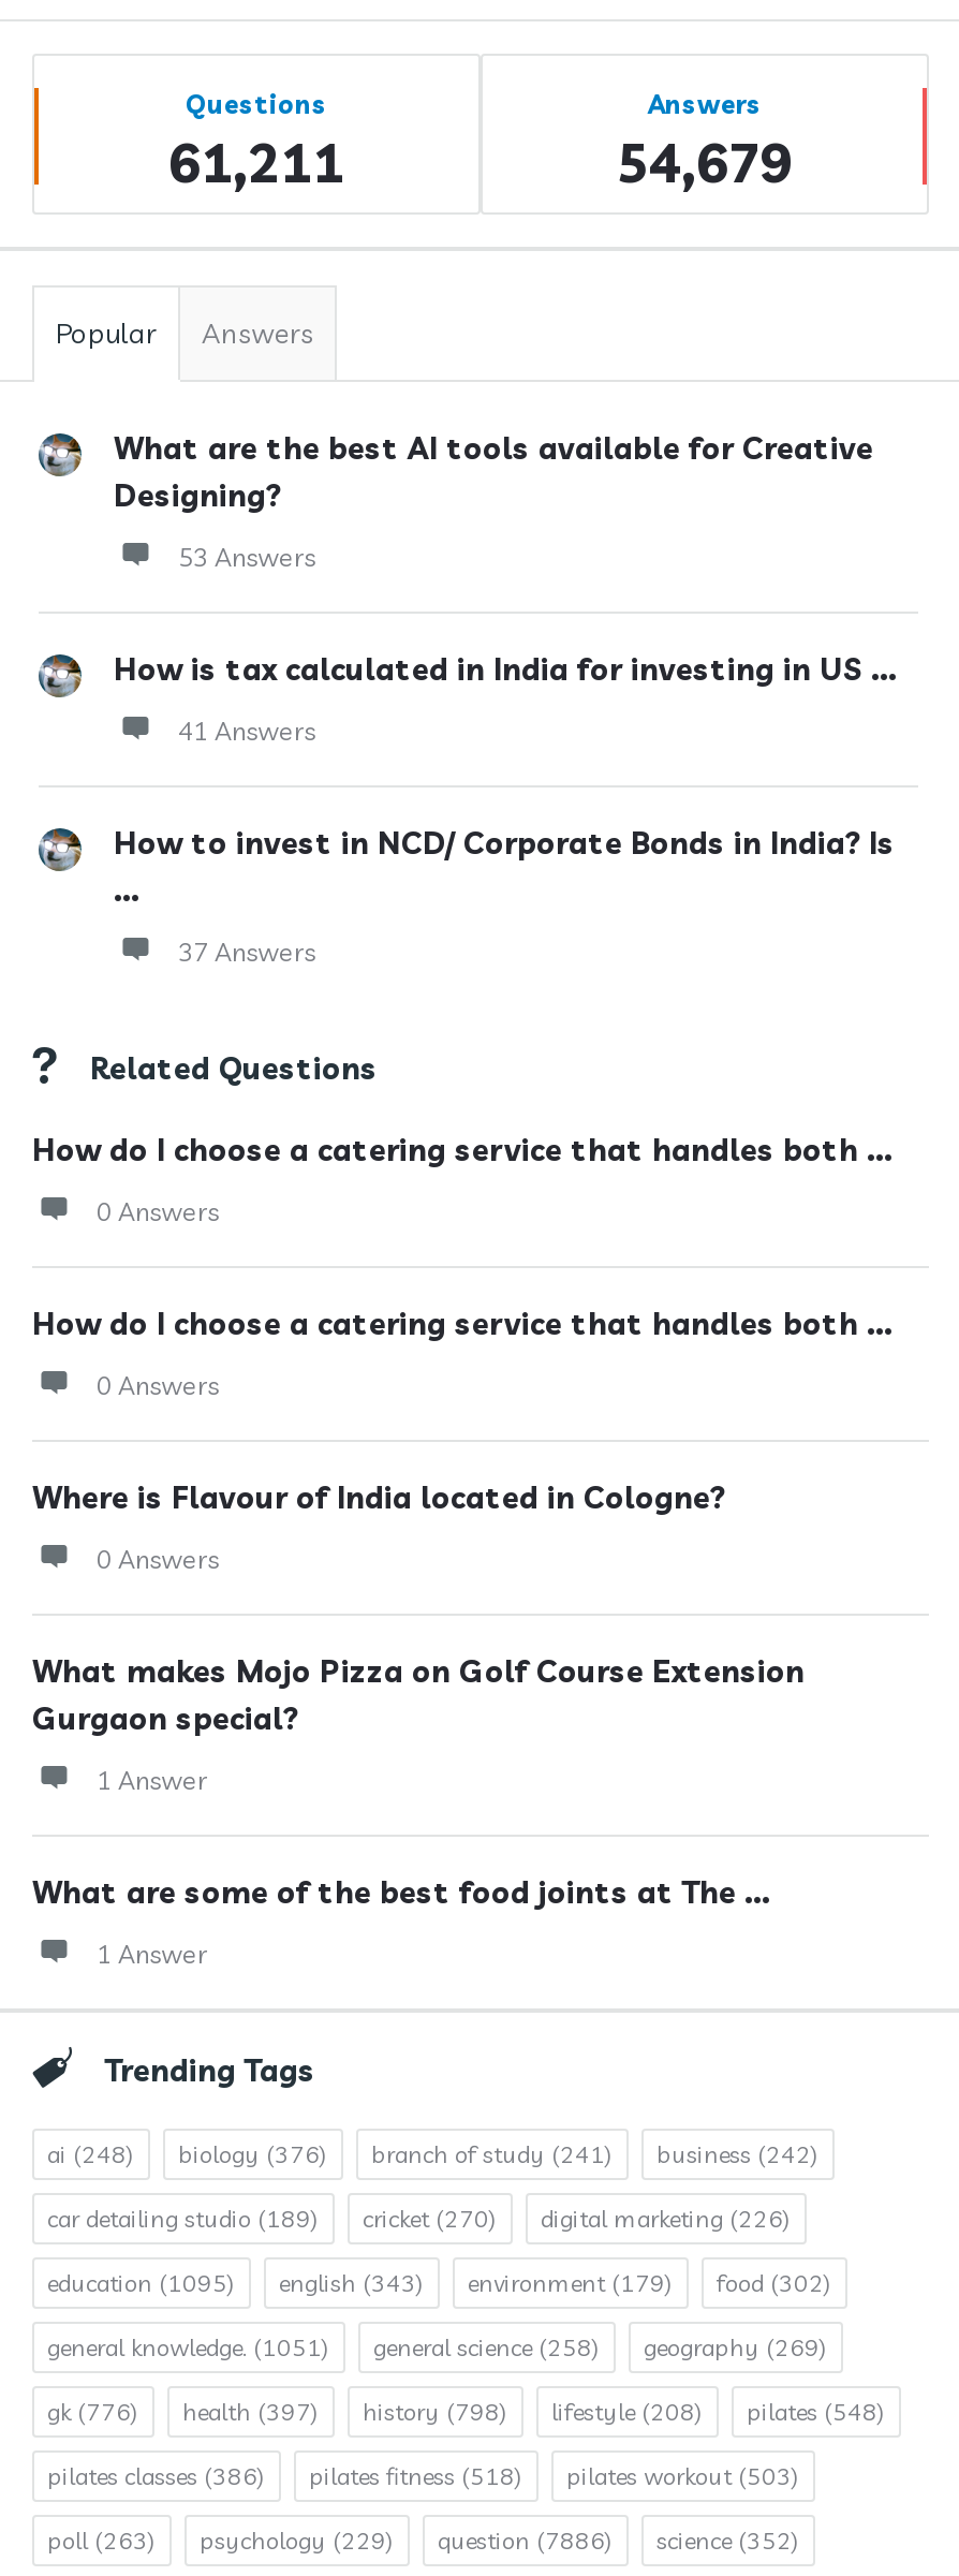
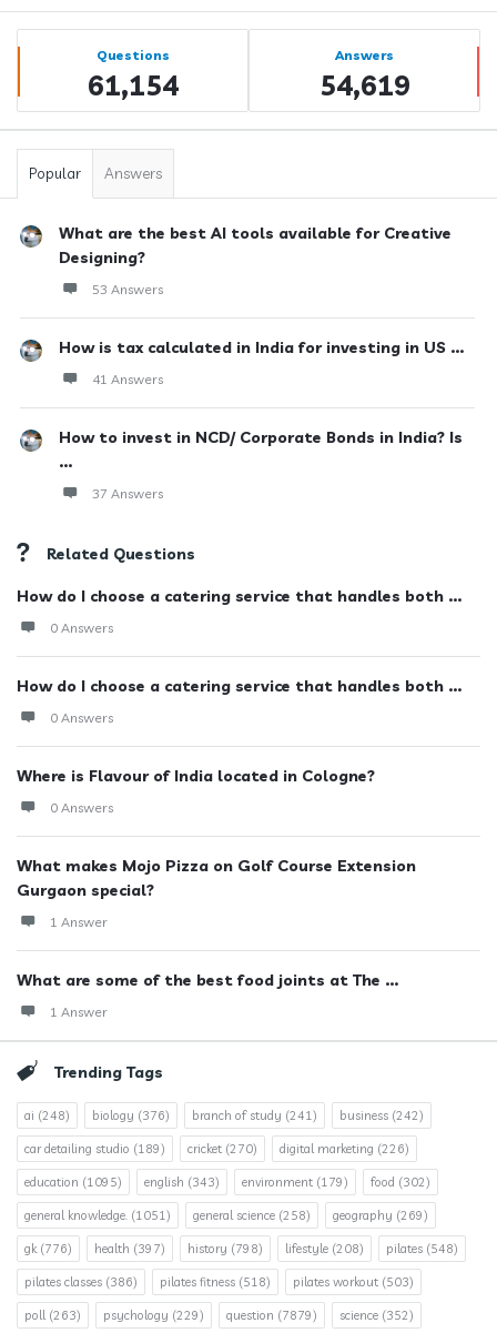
- 61,211
+ 61,154

- 54,679
+ 54,619

- poll (263) psychology (229) question (7886) science (352)
+ poll (263) psychology (229) question (7879) science (352)
